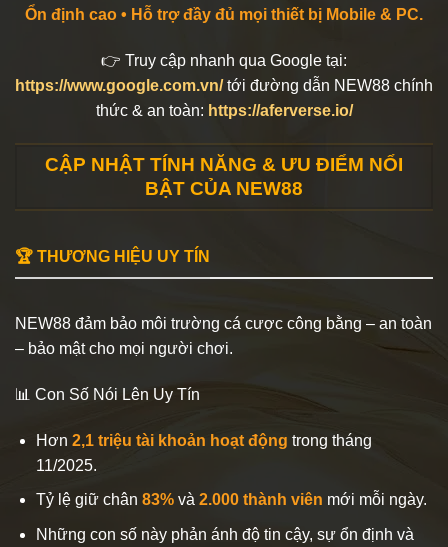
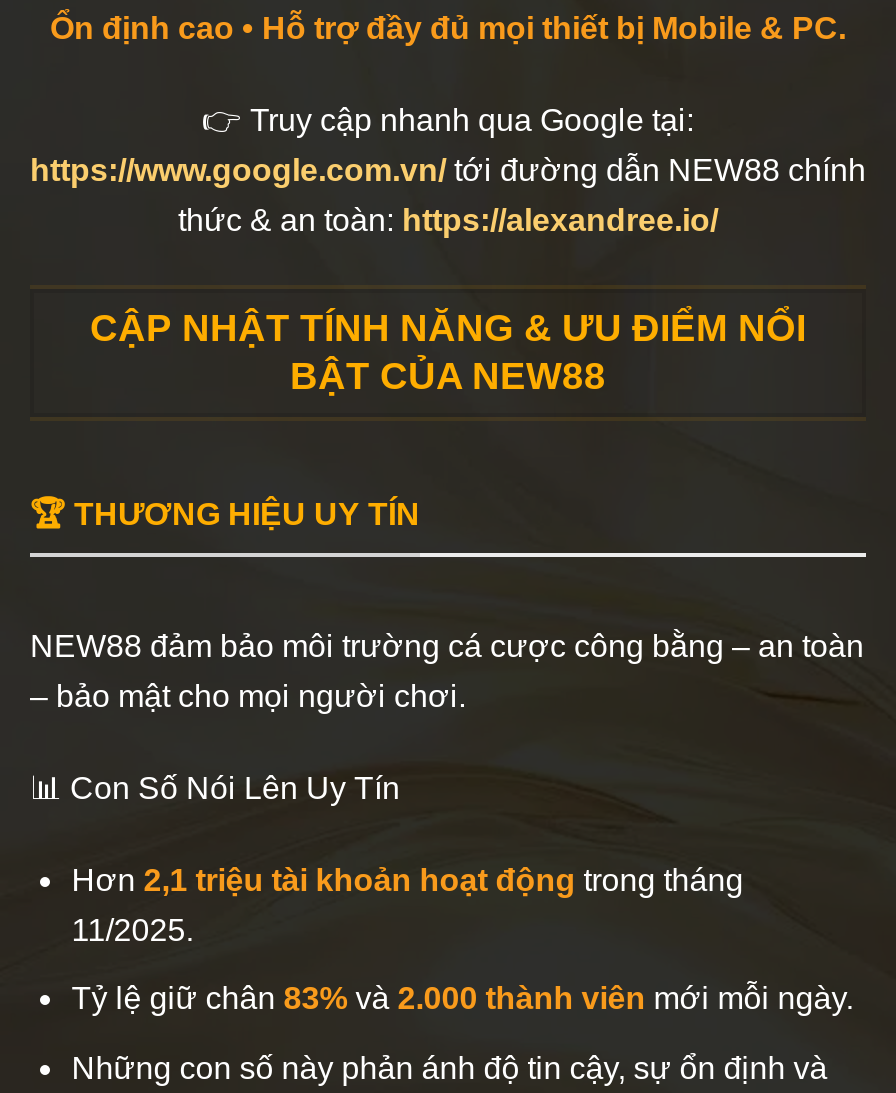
- thức & an toàn: https://aferverse.io/
+ thức & an toàn: https://alexandree.io/
